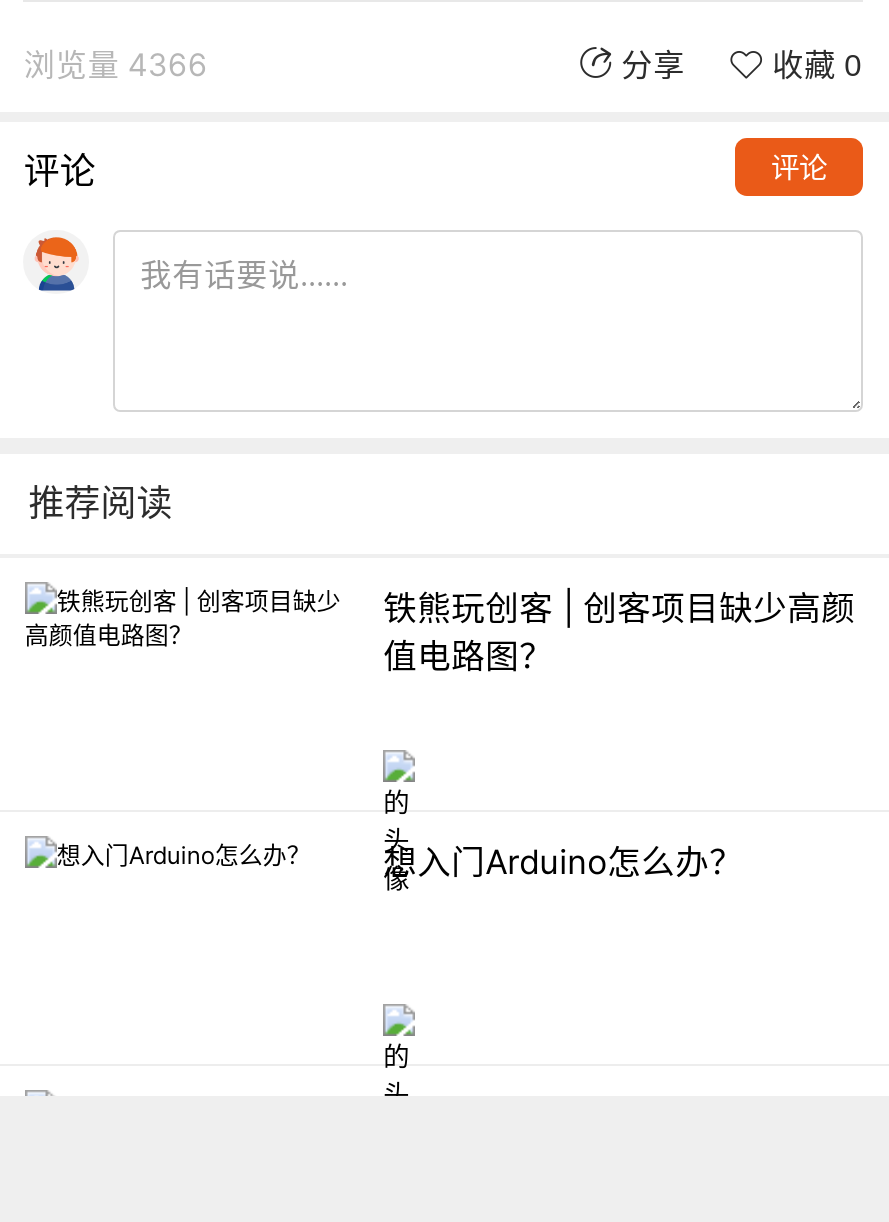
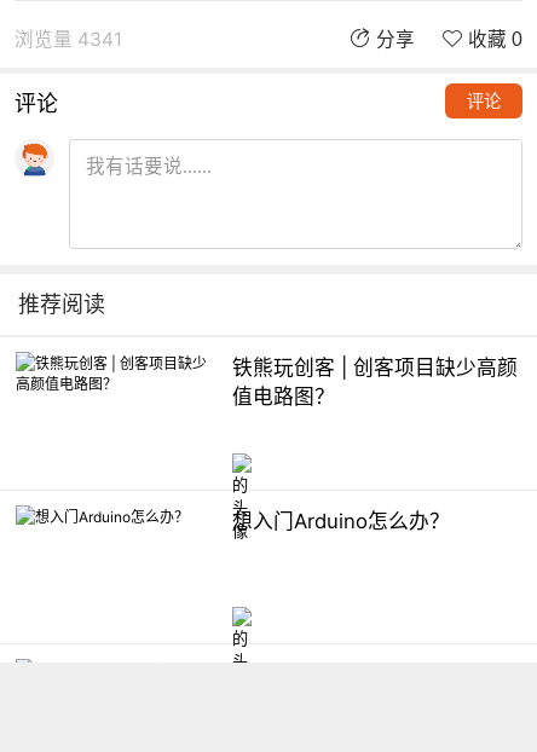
- 浏览量 4366
+ 浏览量 4341
